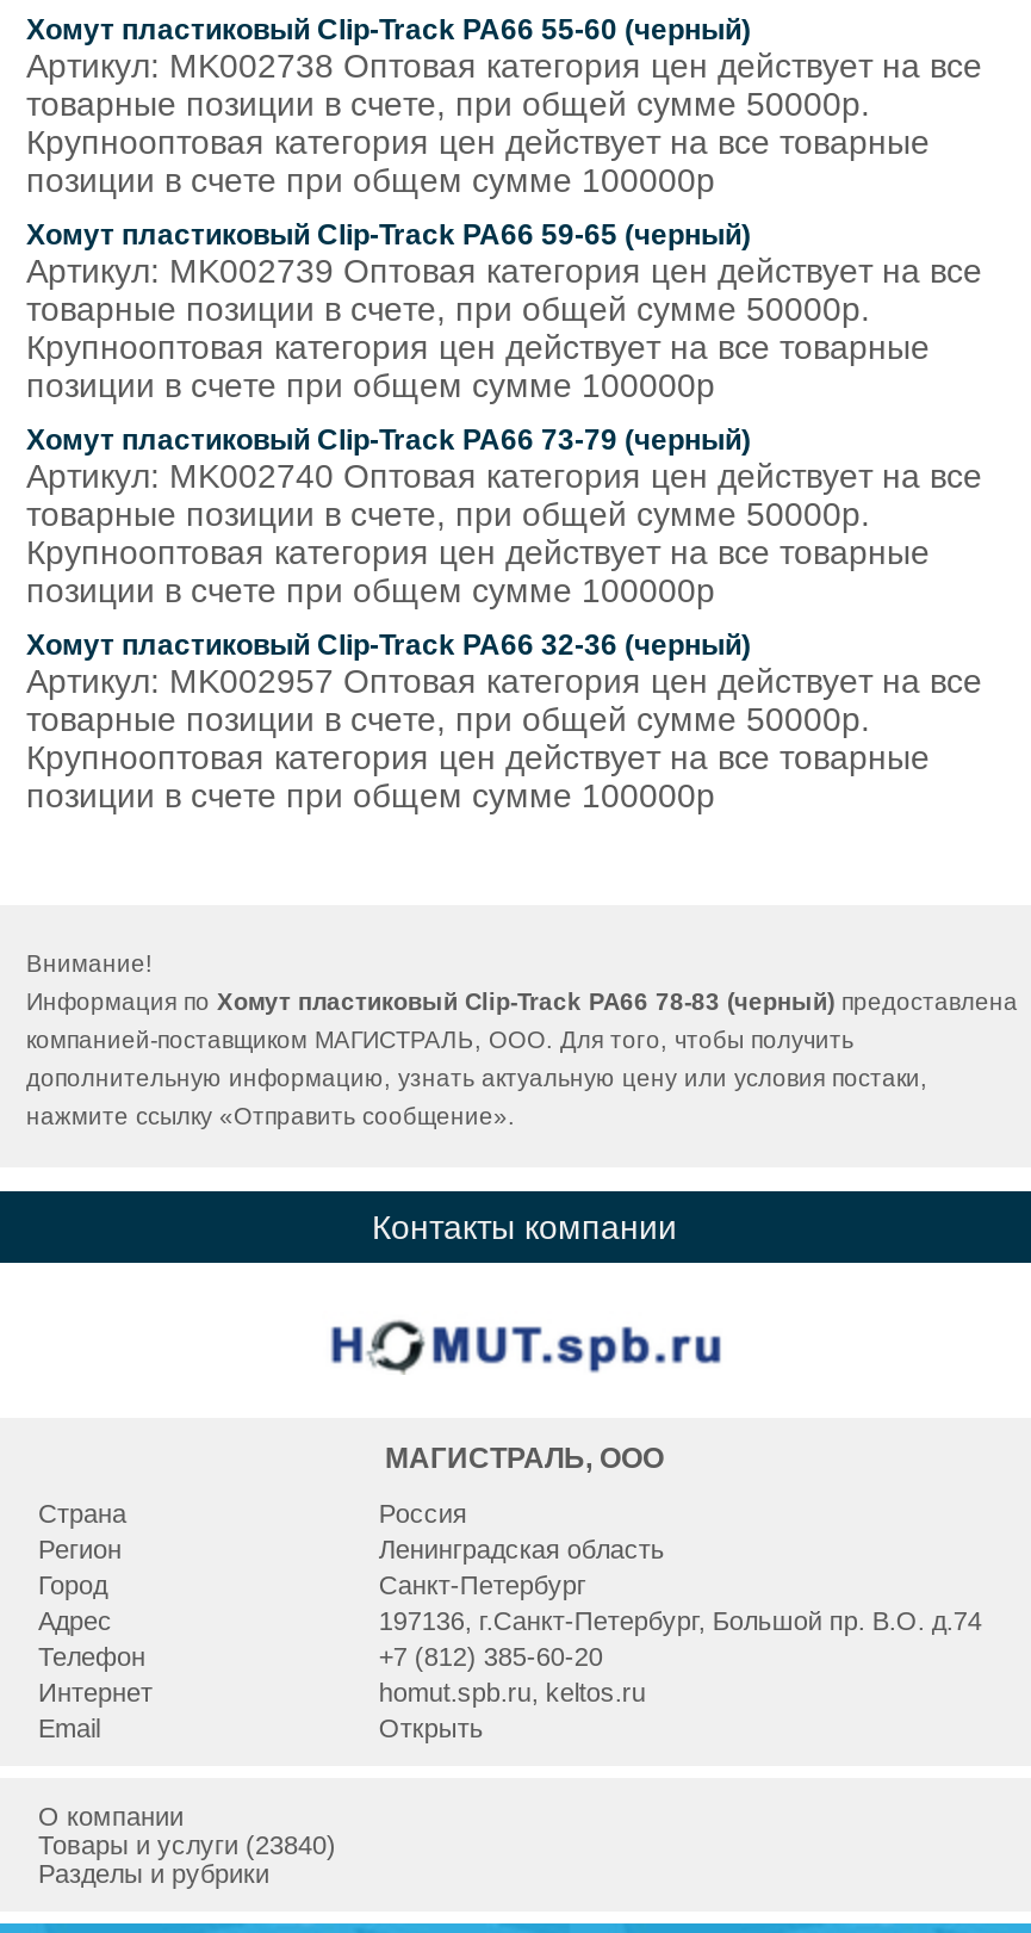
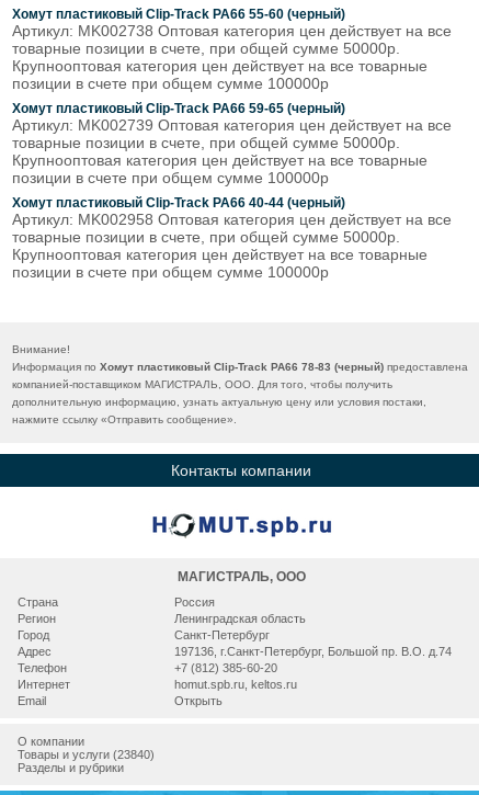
- Хомут пластиковый Clip-Track PA66 73-79 (черный)
- Артикул: MK002740 Оптовая категория цен действует на все
- товарные позиции в счете, при общей сумме 50000р.
- Крупнооптовая категория цен действует на все товарные
- позиции в счете при общем сумме 100000р
- Хомут пластиковый Clip-Track PA66 32-36 (черный)
- Артикул: MK002957 Оптовая категория цен действует на все
+ Хомут пластиковый Clip-Track PA66 40-44 (черный)
+ Артикул: MK002958 Оптовая категория цен действует на все
